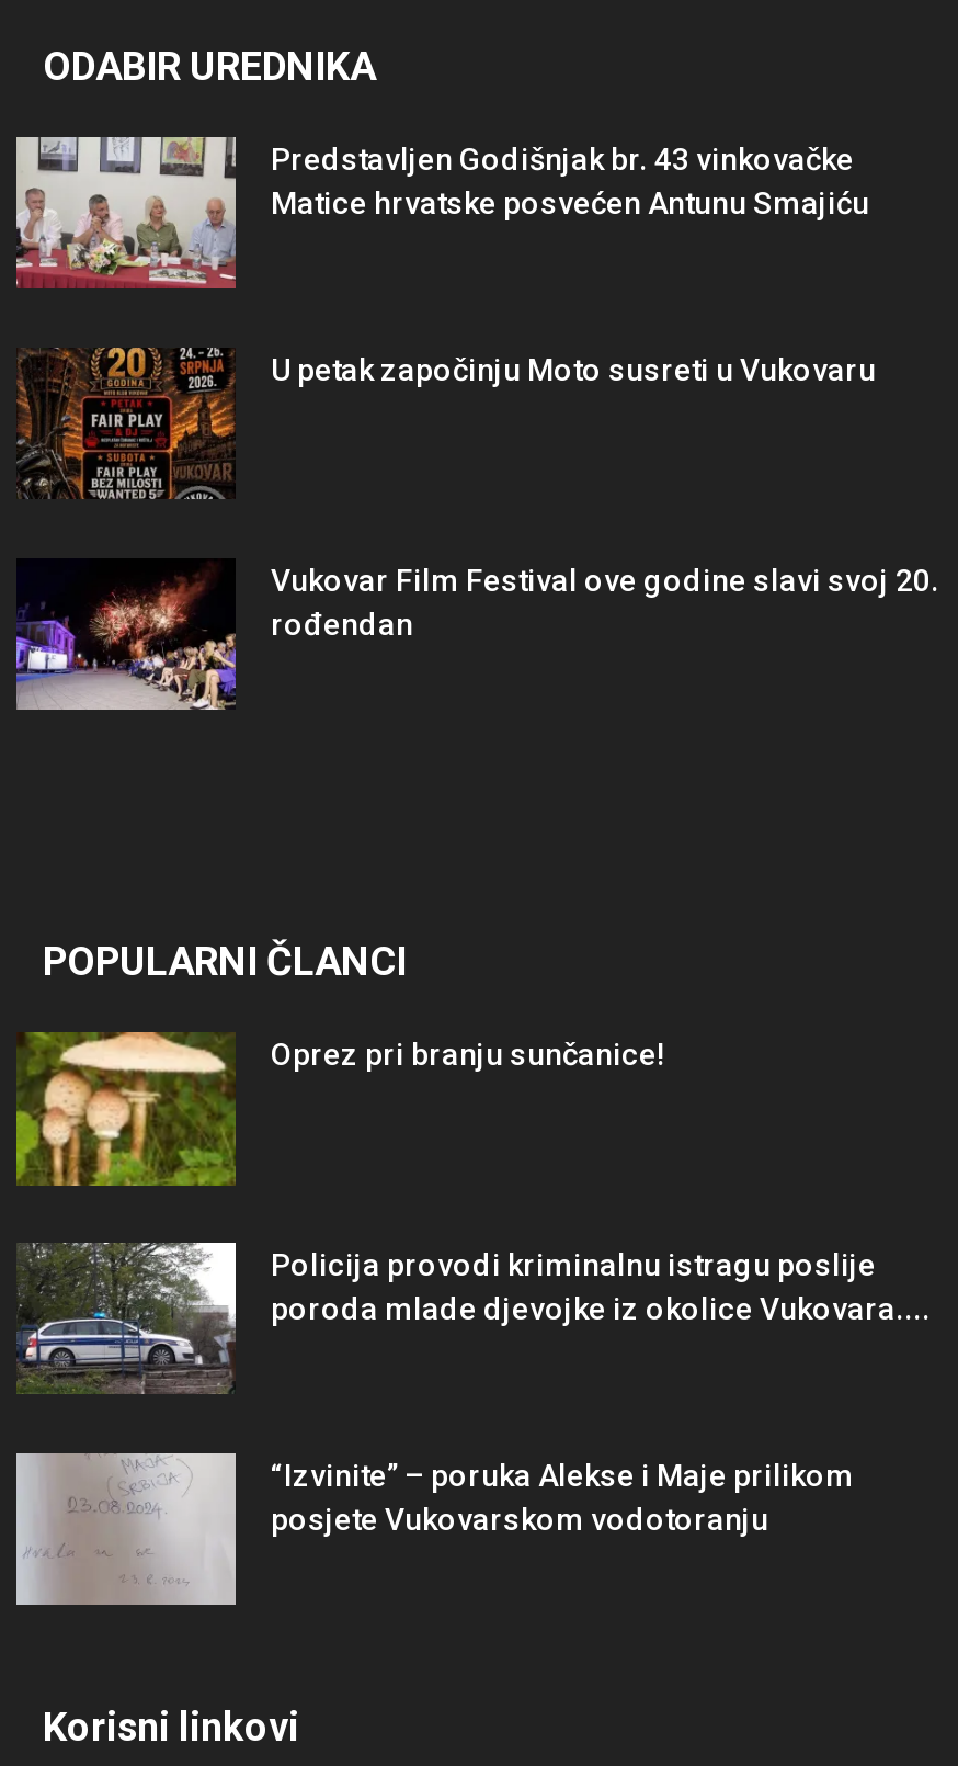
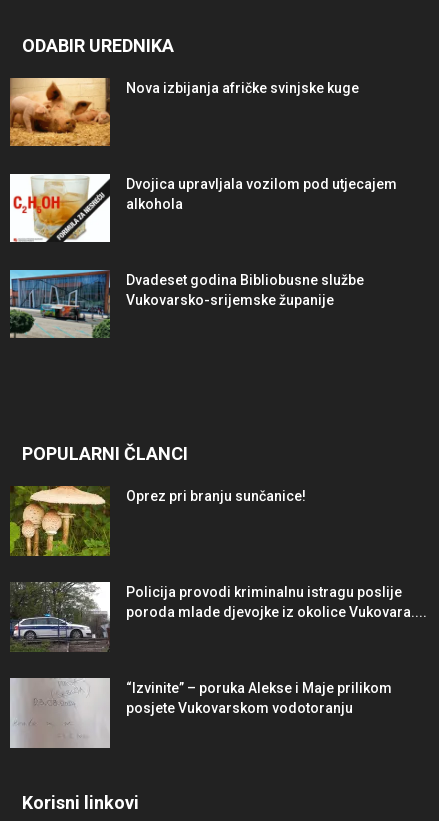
- [image]
- Predstavljen Godišnjak br. 43 vinkovačke
- Matice hrvatske posvećen Antunu Smajiću
+ [image]
+ Nova izbijanja afričke svinjske kuge

- [image]
- U petak započinju Moto susreti u Vukovaru
+ [image]
+ Dvojica upravljala vozilom pod utjecajem
+ alkohola

- [image]
- Vukovar Film Festival ove godine slavi svoj 20.
- rođendan
+ [image]
+ Dvadeset godina Bibliobusne službe
+ Vukovarsko-srijemske županije
